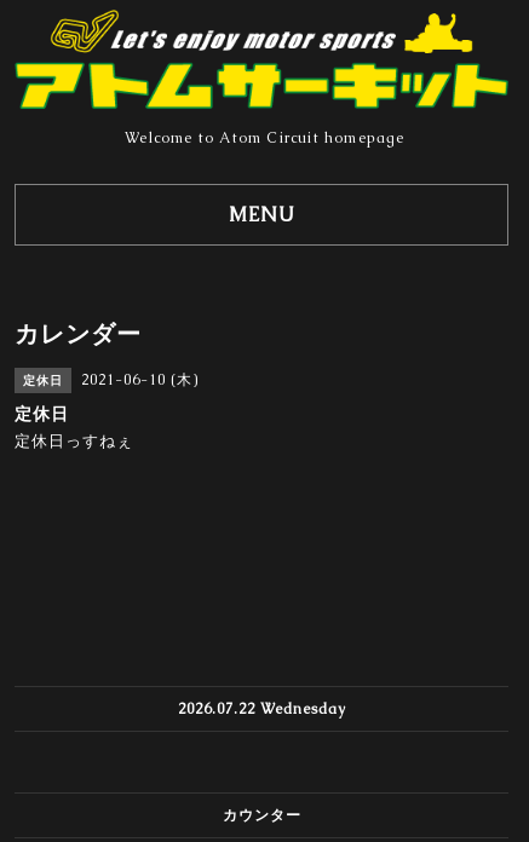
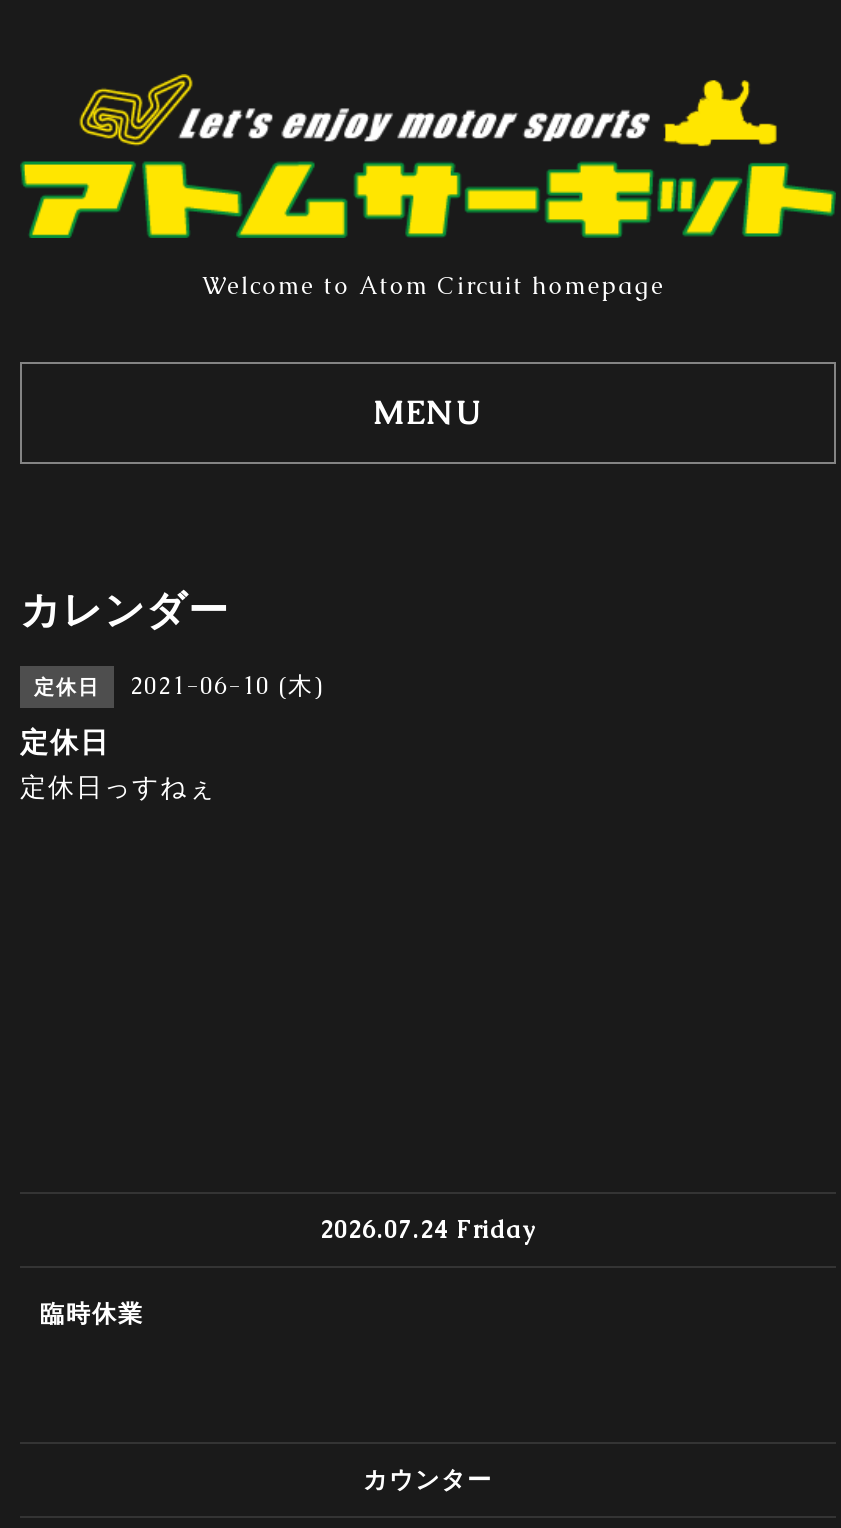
- 2026.07.22 Wednesday
+ 2026.07.24 Friday
+ 臨時休業
